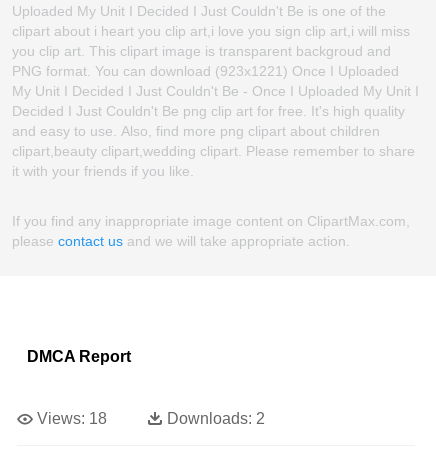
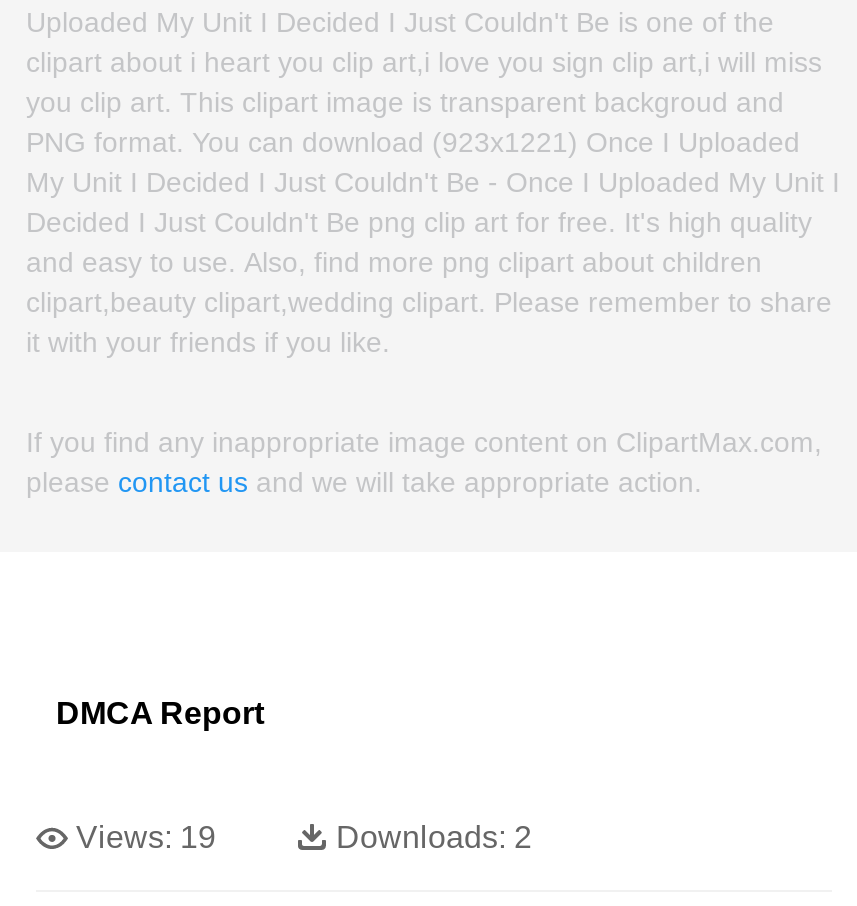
- Views: 18
+ Views: 19
